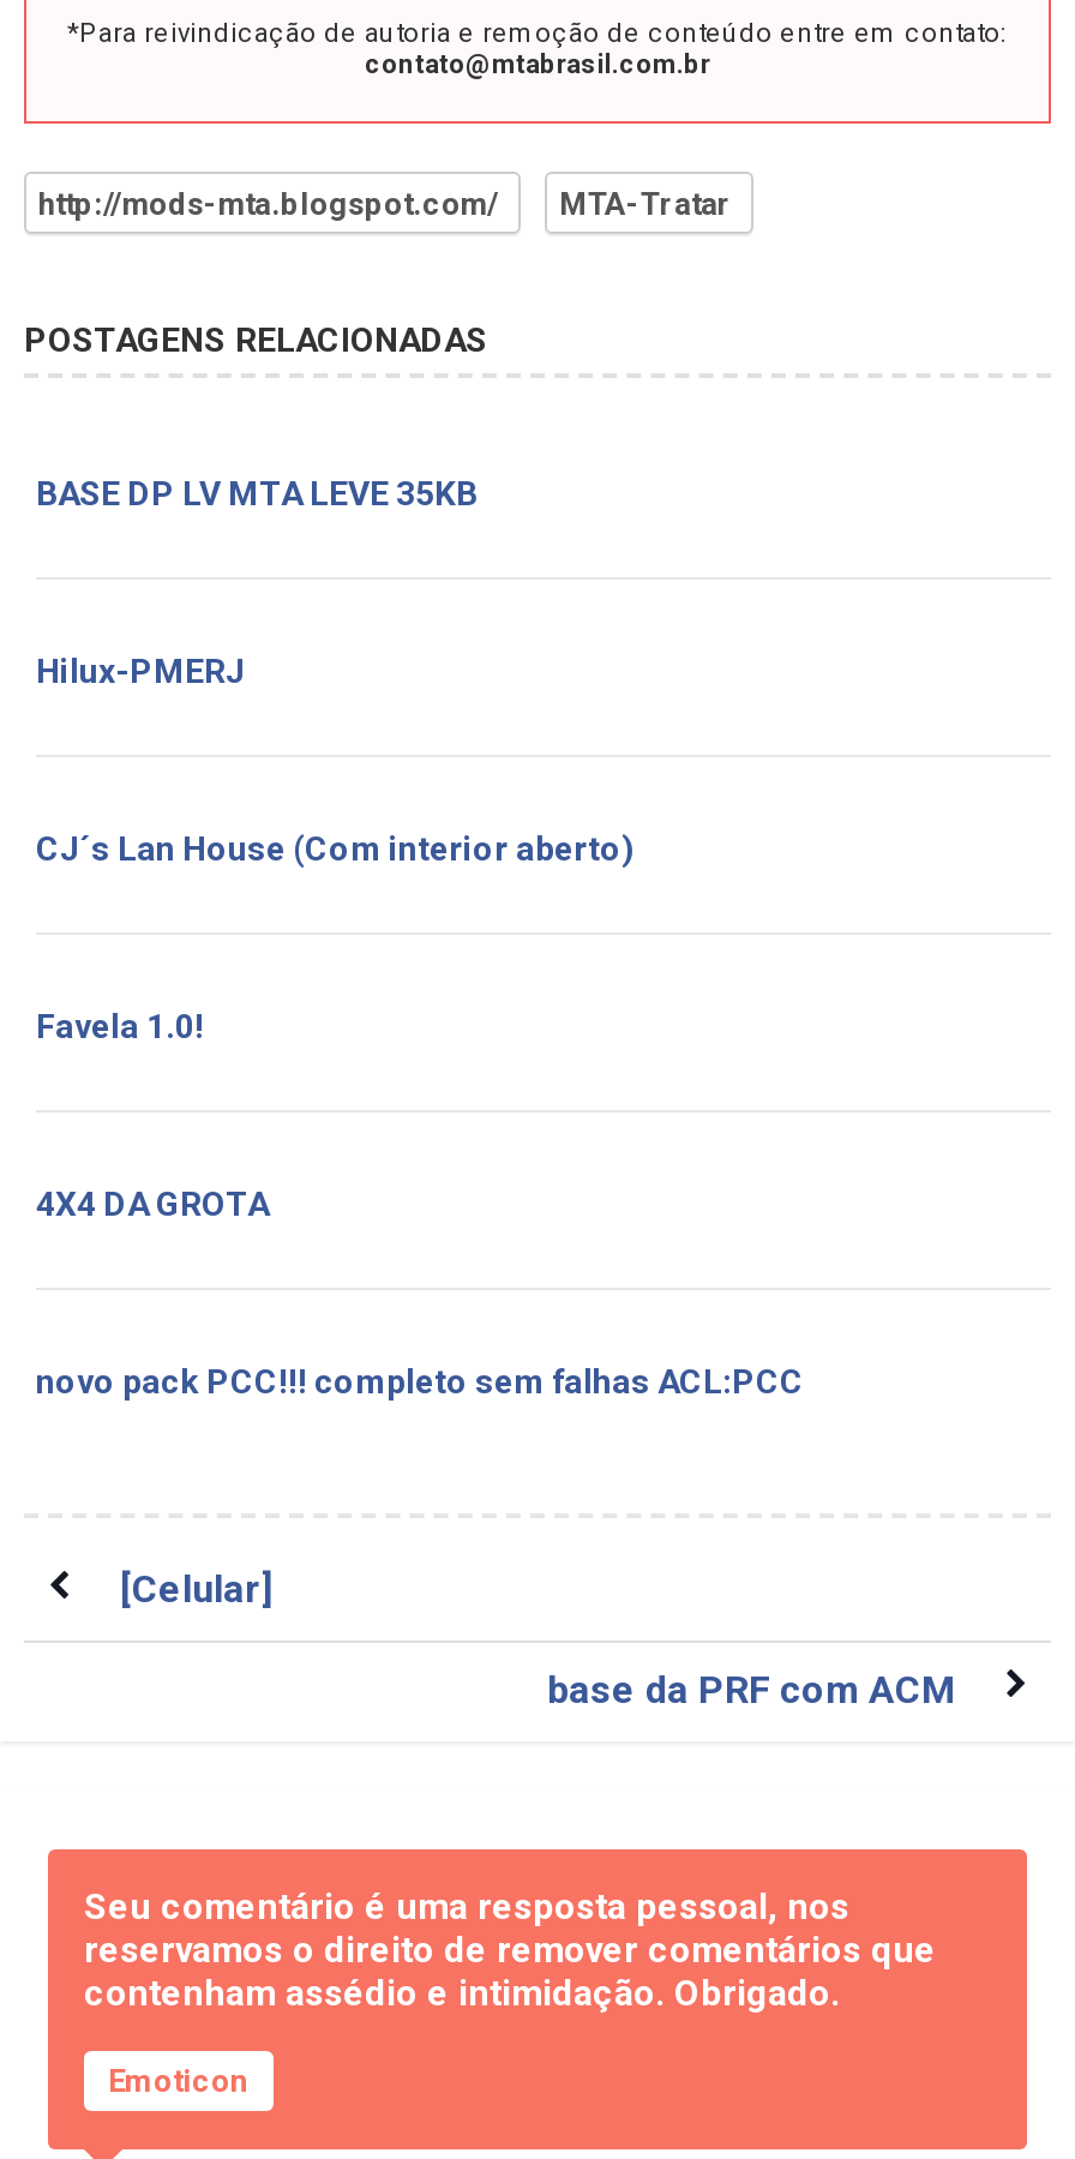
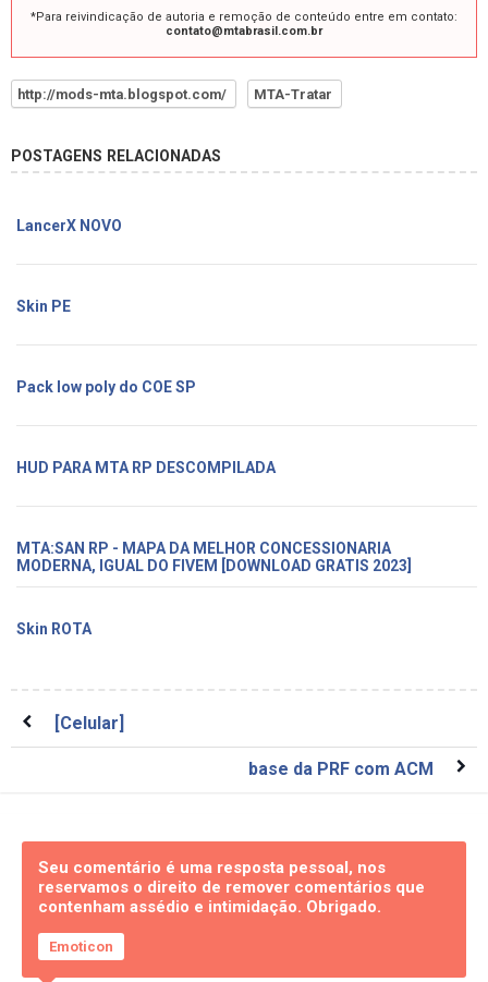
- BASE DP LV MTA LEVE 35KB
+ LancerX NOVO

- Hilux-PMERJ
+ Skin PE

- CJ´s Lan House (Com interior aberto)
+ Pack low poly do COE SP

- Favela 1.0!
+ HUD PARA MTA RP DESCOMPILADA

- 4X4 DA GROTA
+ MTA:SAN RP - MAPA DA MELHOR CONCESSIONARIA
+ MODERNA, IGUAL DO FIVEM [DOWNLOAD GRATIS 2023]

- novo pack PCC!!! completo sem falhas ACL:PCC
+ Skin ROTA
